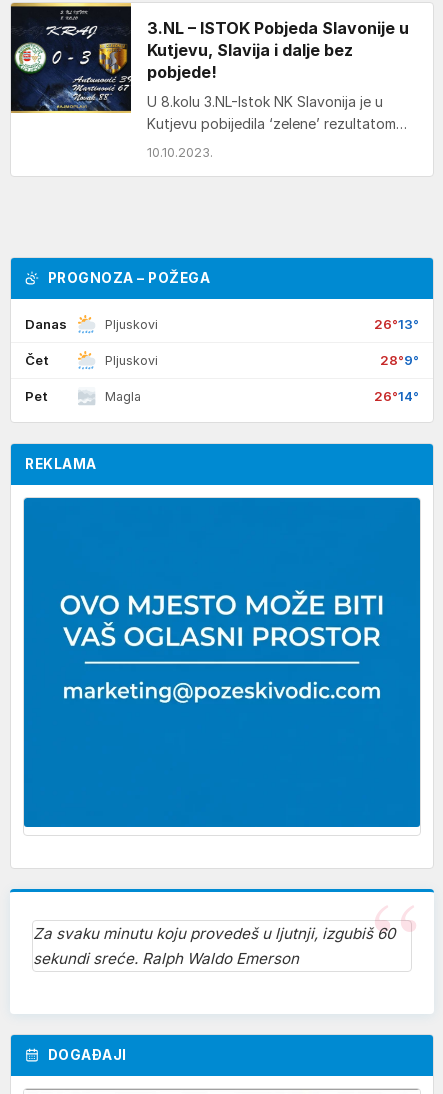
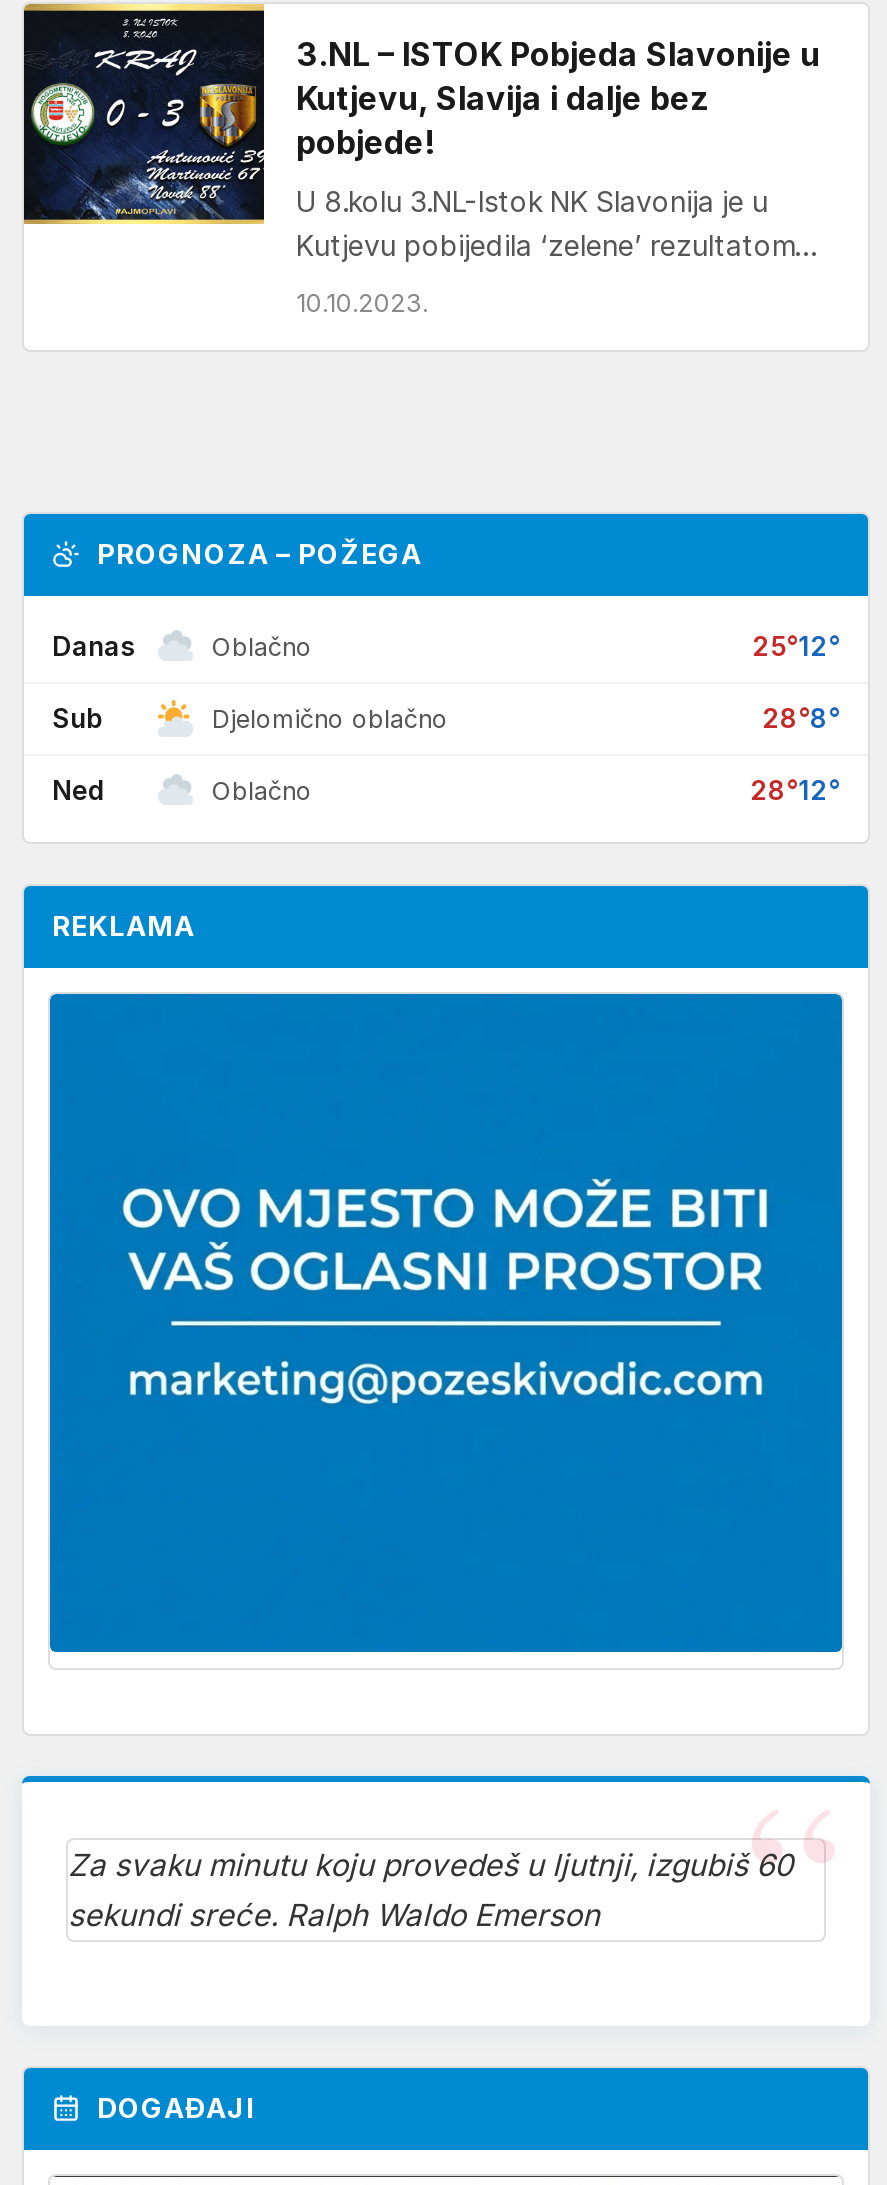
- Pljuskovi
- 26°13°
+ Oblačno
+ 25°12°

- Čet
- Pljuskovi
- 28°9°
+ Sub
+ Djelomično oblačno
+ 28°8°

- Pet
- Magla
- 26°14°
+ Ned
+ Oblačno
+ 28°12°
